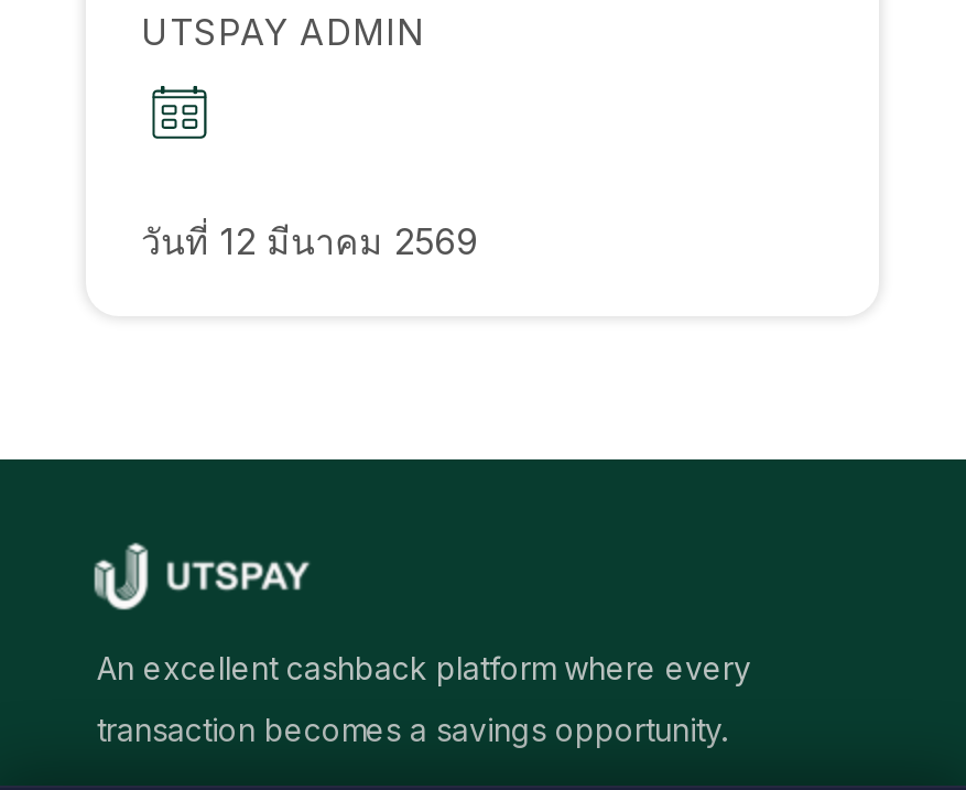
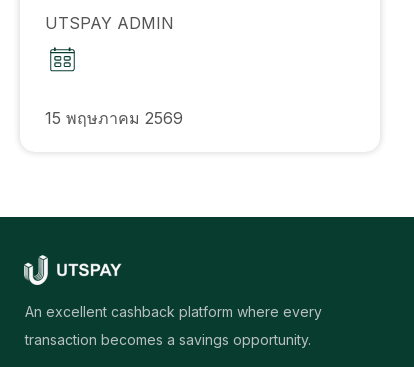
- วันที่ 12 มีนาคม 2569
+ 15 พฤษภาคม 2569
